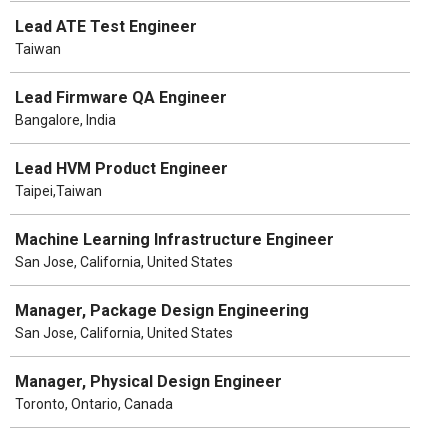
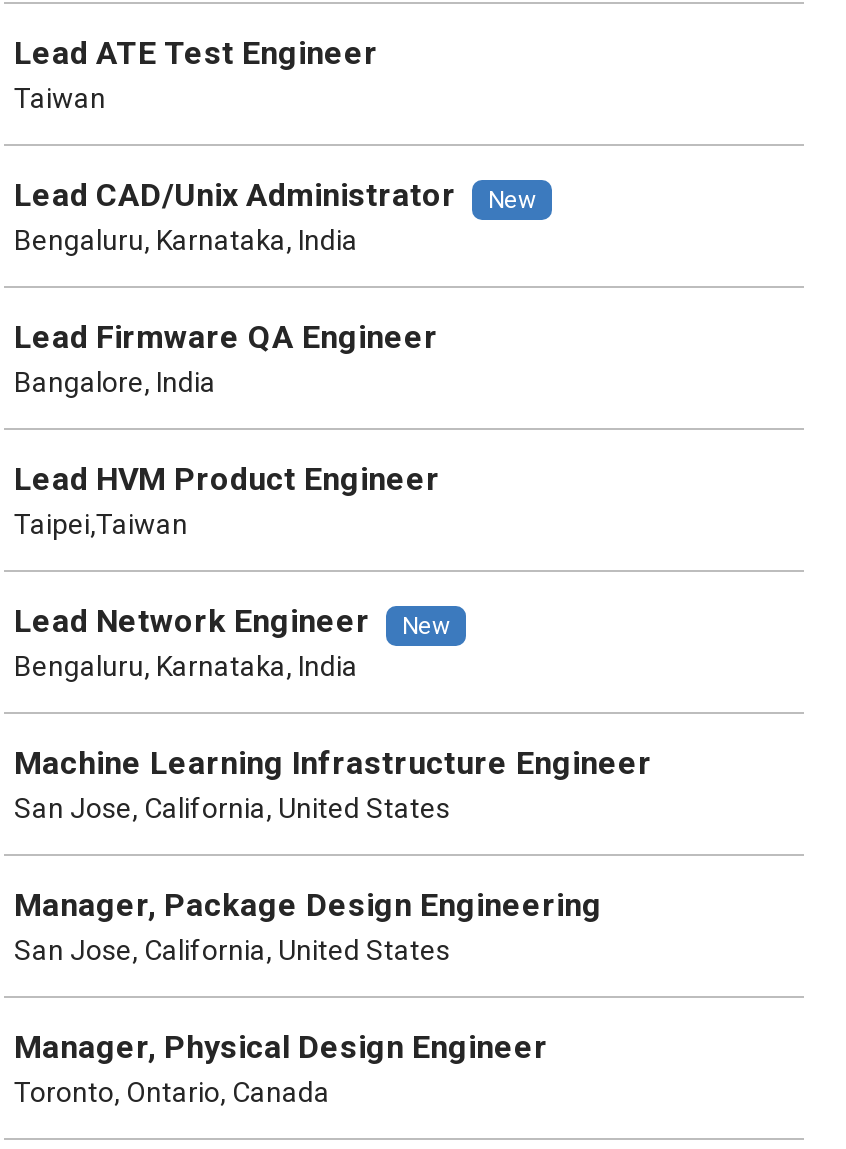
+ Lead CAD/Unix Administrator
+ New
+ Bengaluru, Karnataka, India

+ Lead Network Engineer
+ New
+ Bengaluru, Karnataka, India
